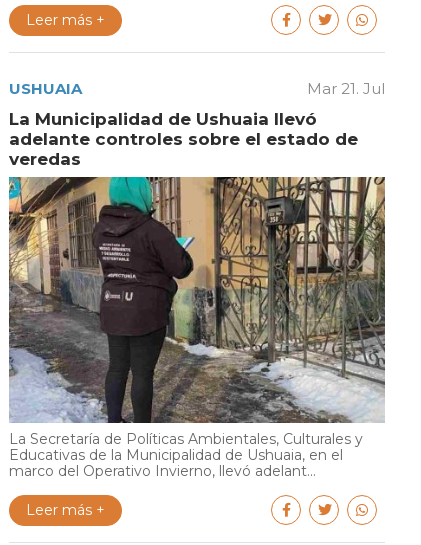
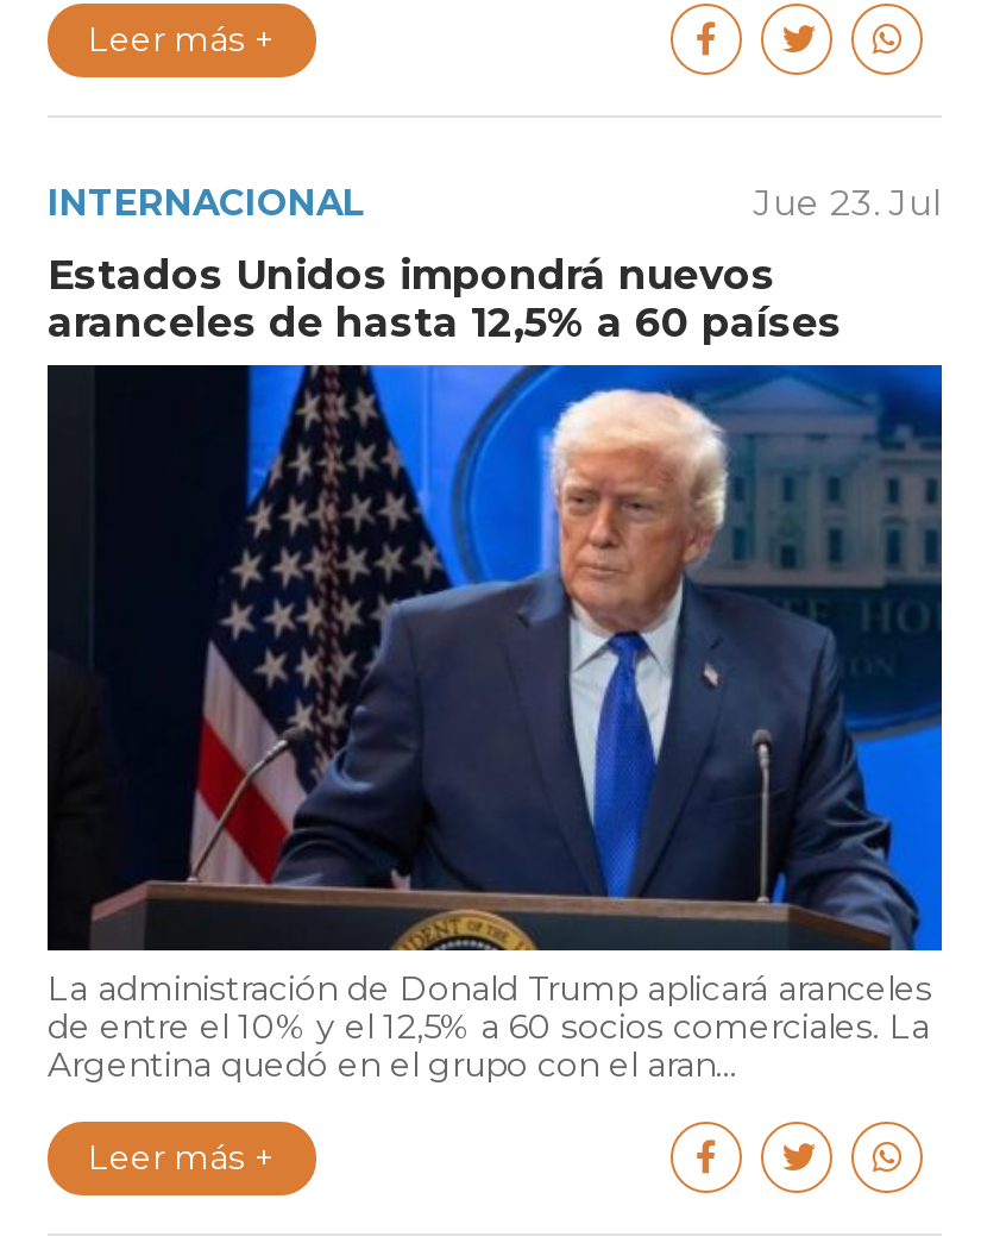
- USHUAIA
- Mar 21. Jul
+ INTERNACIONAL
+ Jue 23. Jul

- La Municipalidad de Ushuaia llevó
- adelante controles sobre el estado de
- veredas
+ Estados Unidos impondrá nuevos
+ aranceles de hasta 12,5% a 60 países

- [image]
- La Secretaría de Políticas Ambientales, Culturales y
- Educativas de la Municipalidad de Ushuaia, en el
- marco del Operativo Invierno, llevó adelant...
+ [image]
+ La administración de Donald Trump aplicará aranceles
+ de entre el 10% y el 12,5% a 60 socios comerciales. La
+ Argentina quedó en el grupo con el aran...
